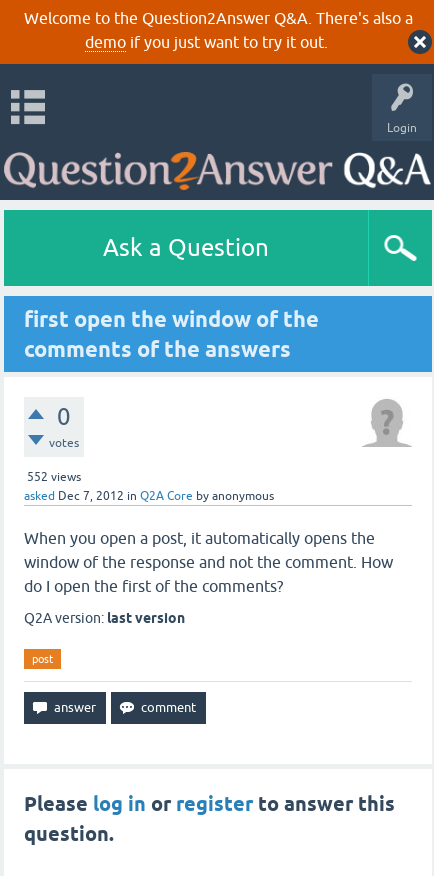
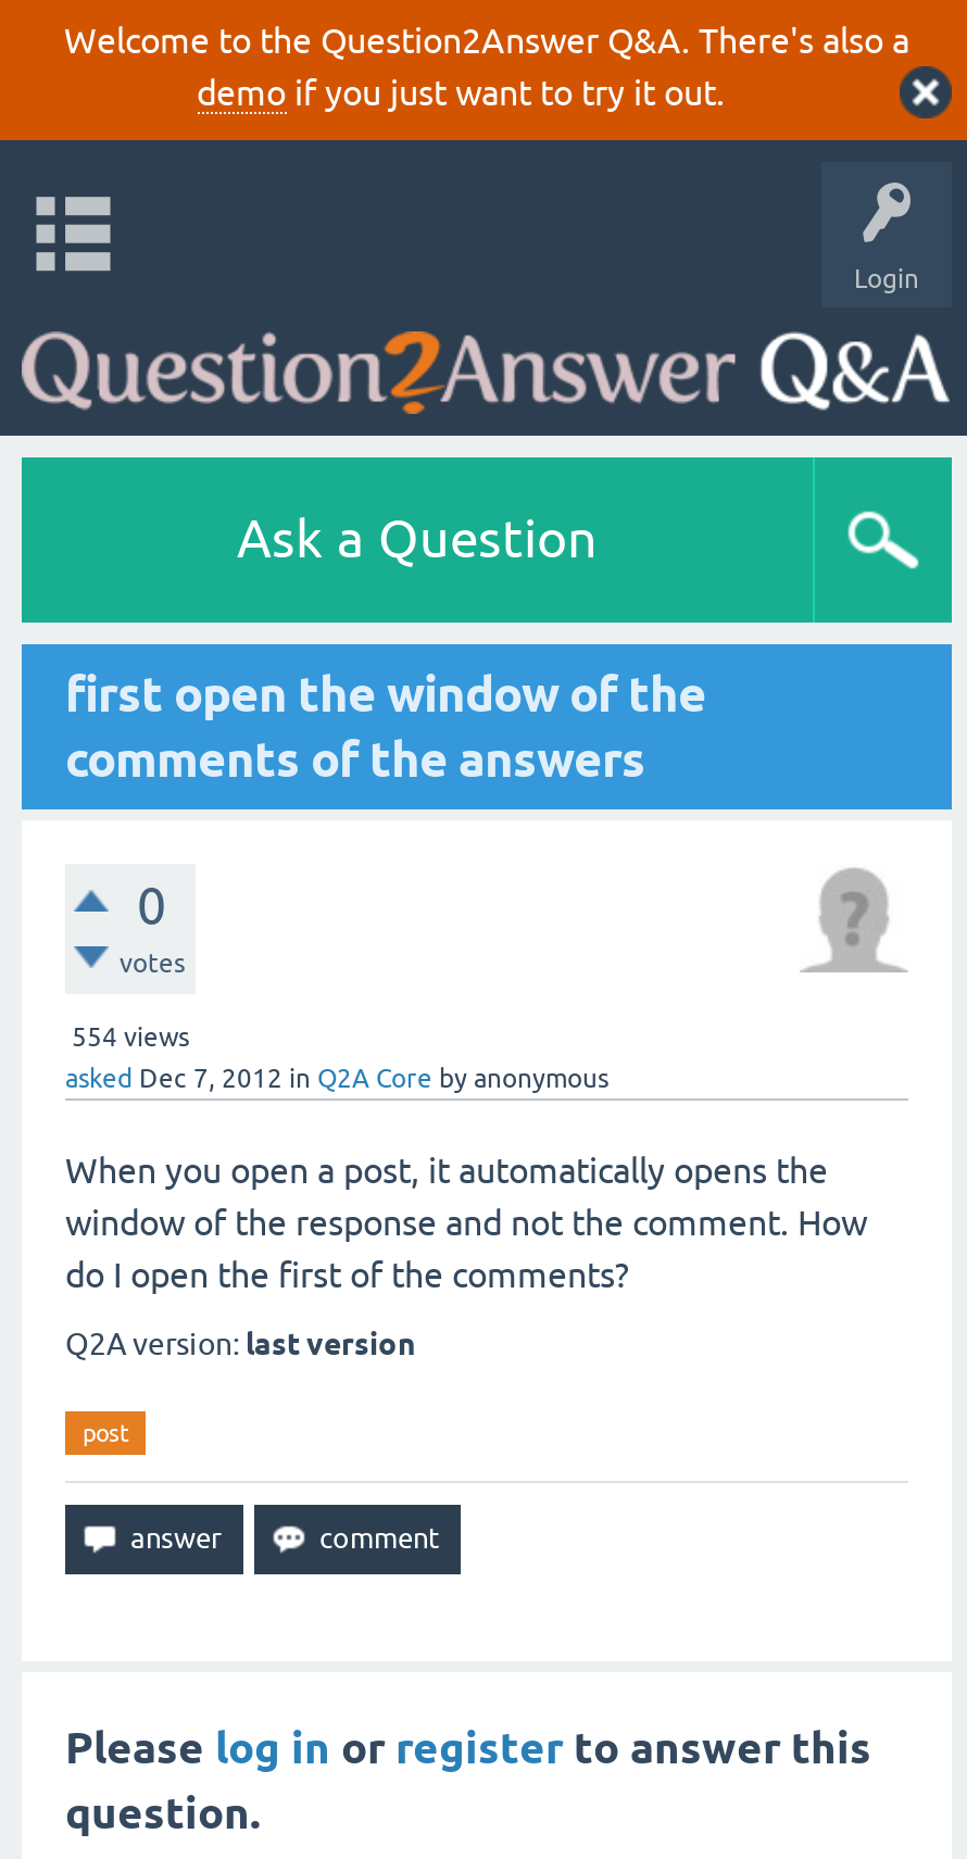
- 552 views
+ 554 views
